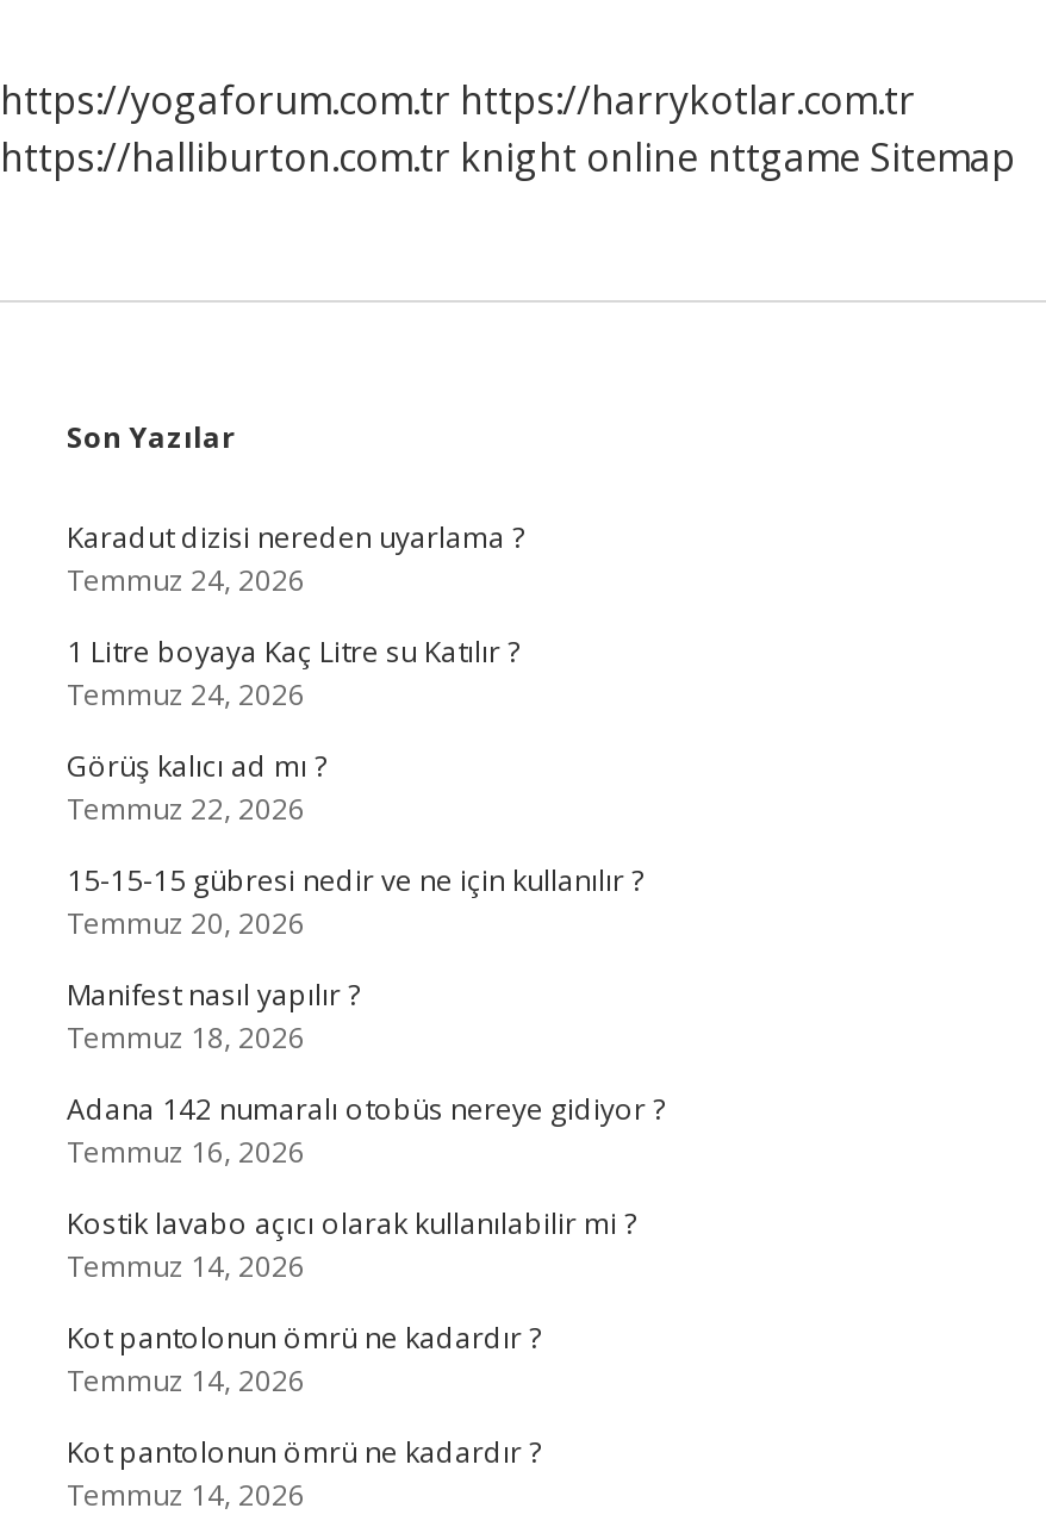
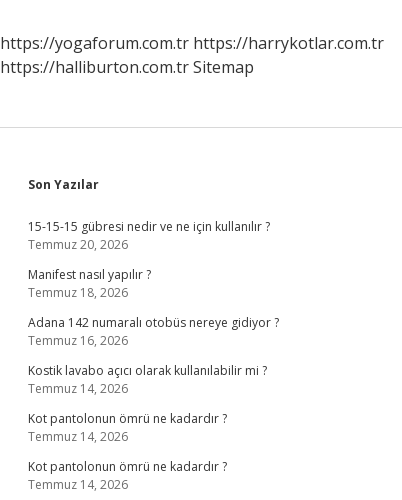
- https://halliburton.com.tr knight online nttgame Sitemap
+ https://halliburton.com.tr Sitemap

- Karadut dizisi nereden uyarlama ?
- Temmuz 24, 2026
- 1 Litre boyaya Kaç Litre su Katılır ?
- Temmuz 24, 2026
- Görüş kalıcı ad mı ?
- Temmuz 22, 2026
